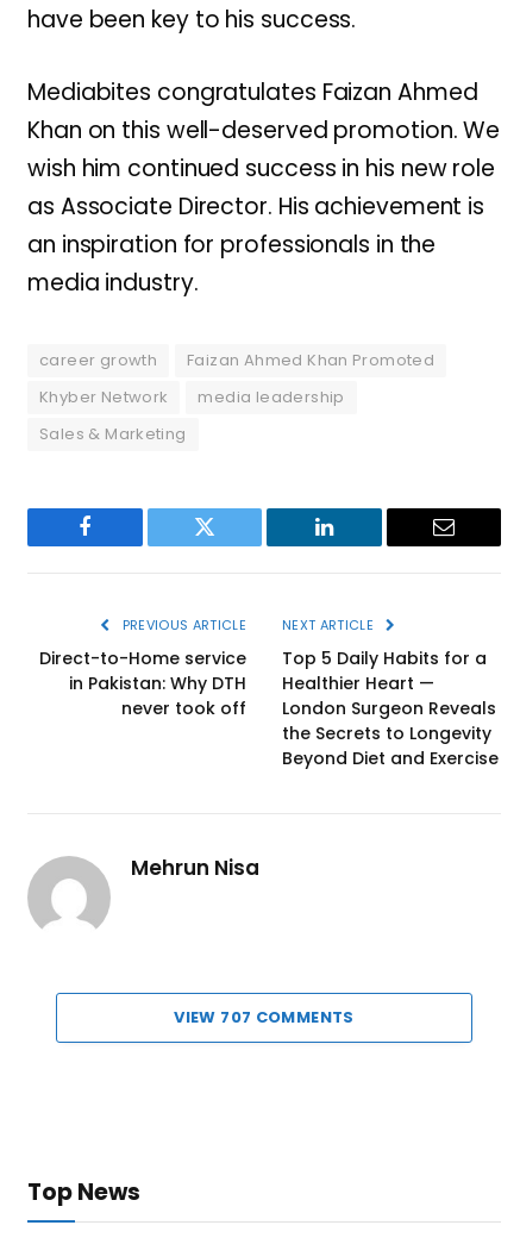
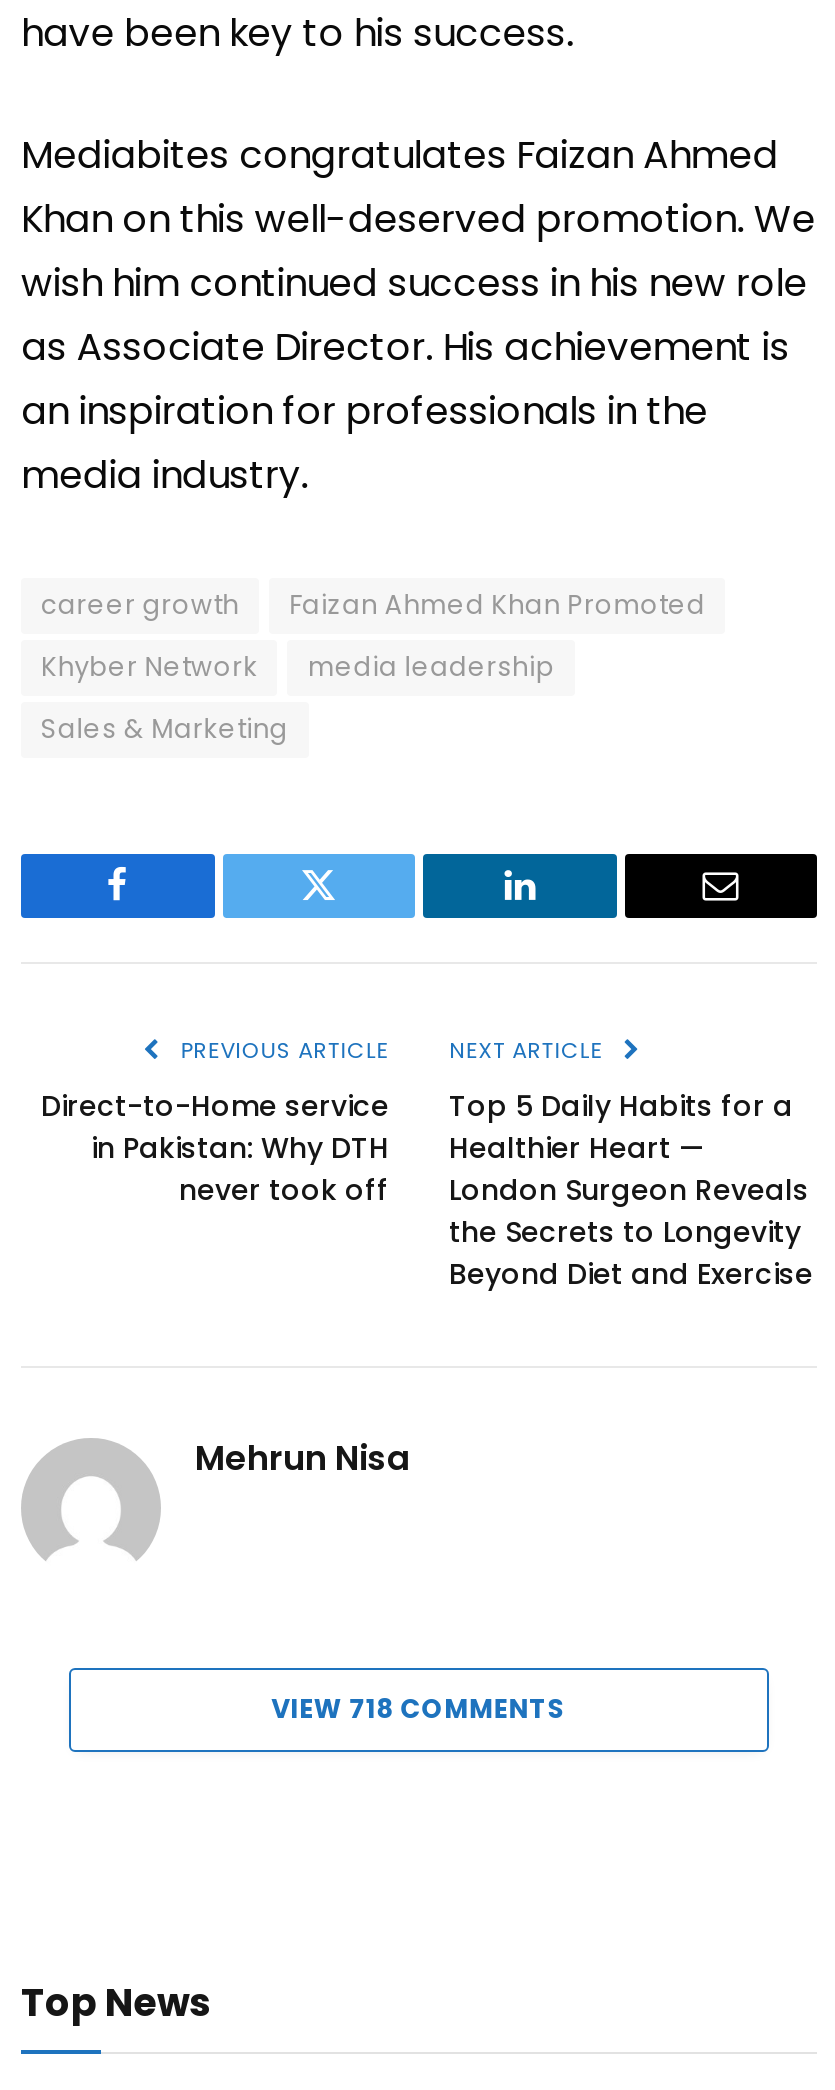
- VIEW 707 COMMENTS
+ VIEW 718 COMMENTS
